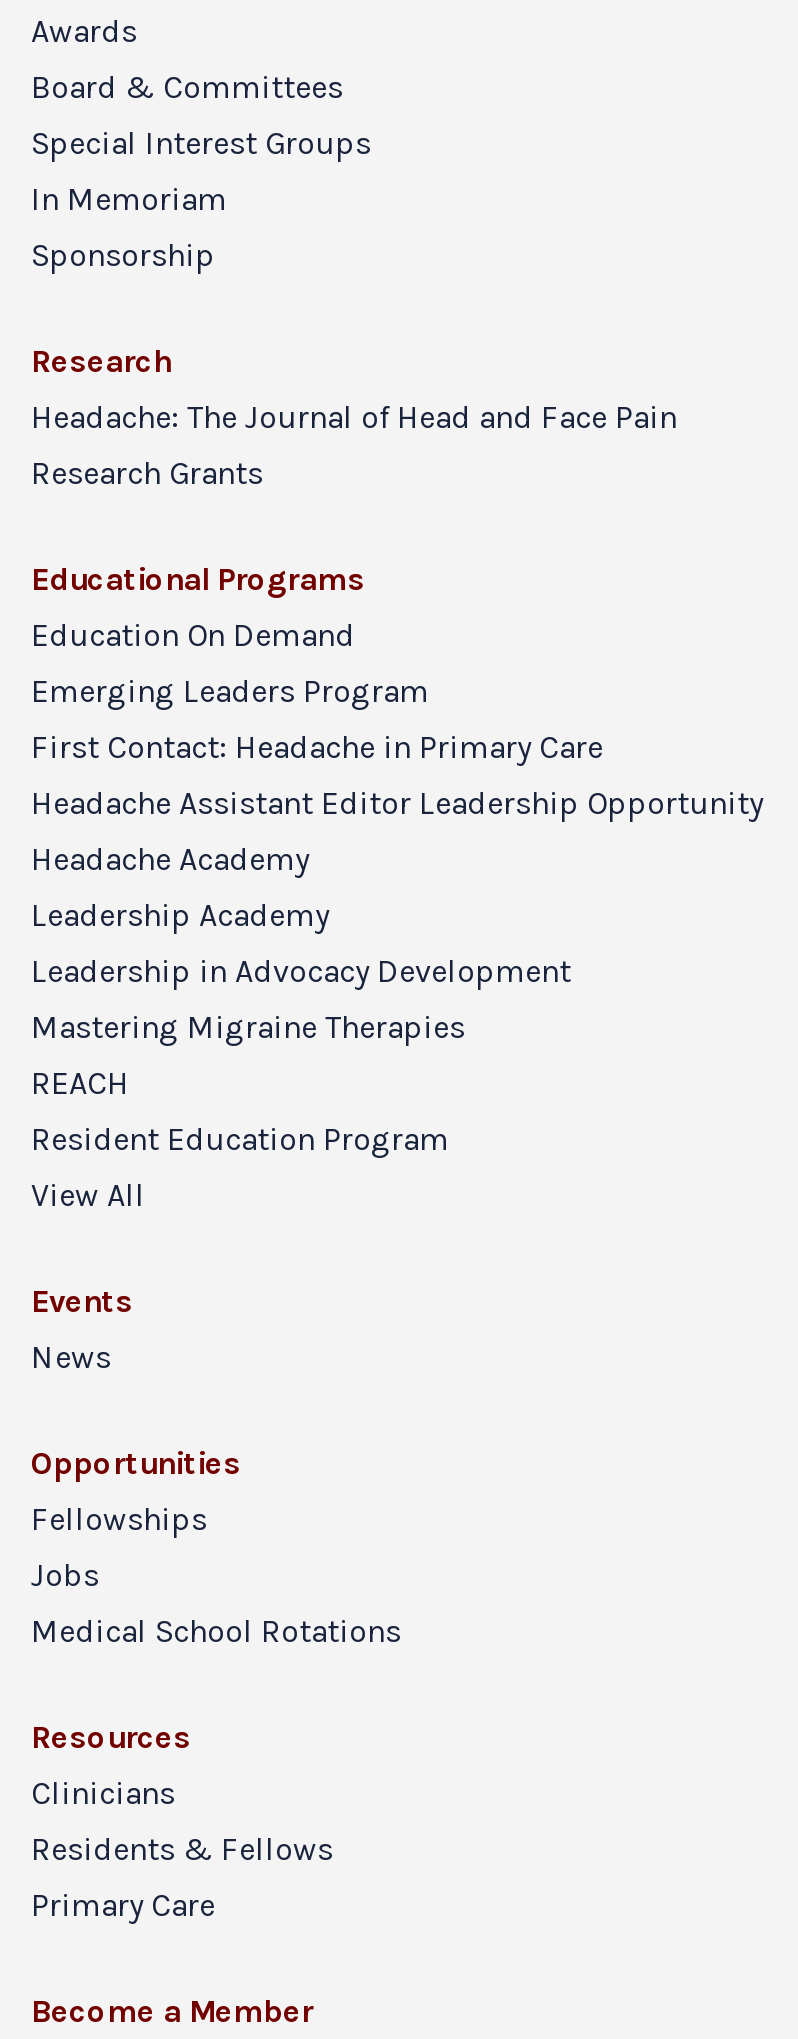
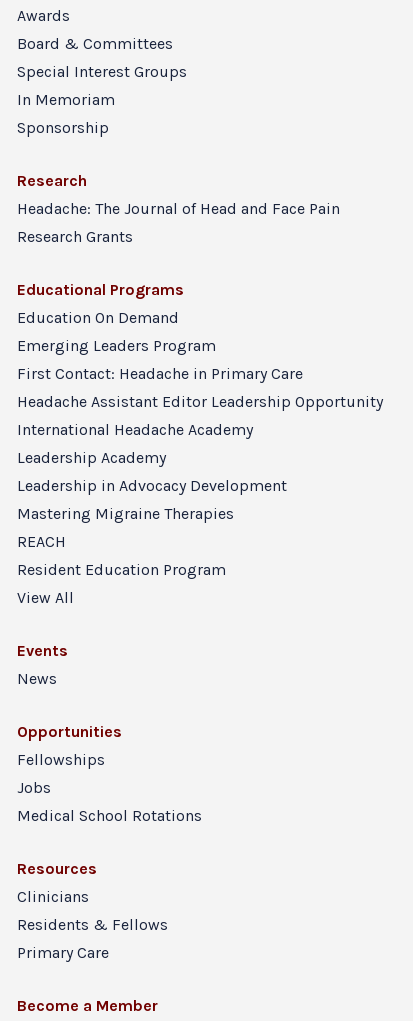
- Headache Academy
+ International Headache Academy
